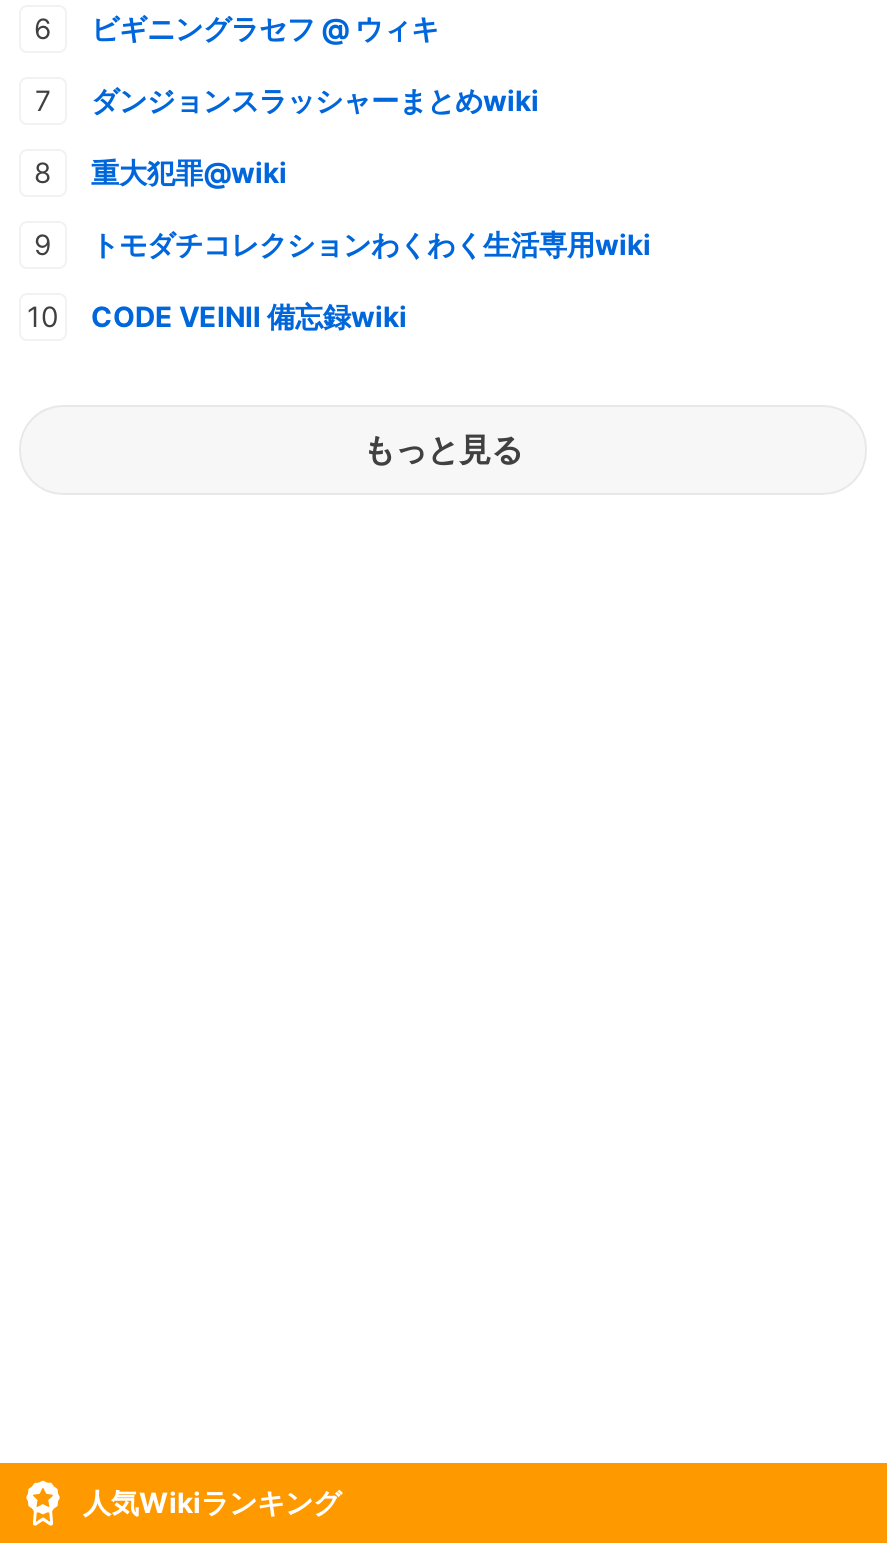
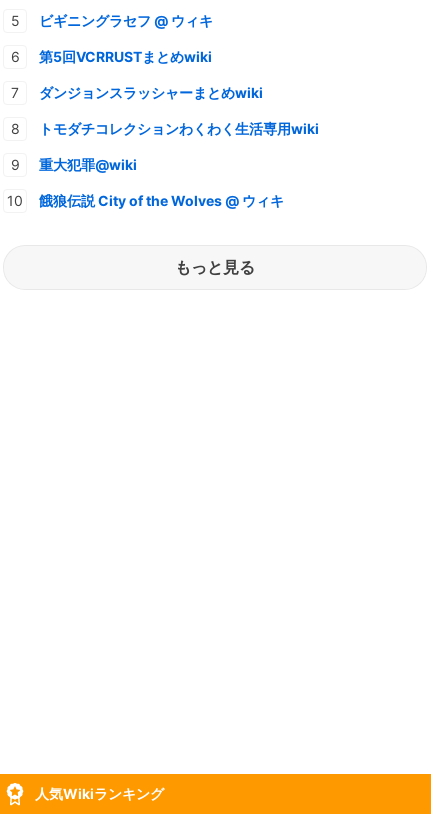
+ 第5回VCRRUSTまとめwiki

moved down: 重大犯罪@wiki

- CODE VEINⅡ 備忘録wiki
+ 餓狼伝説 City of the Wolves @ ウィキ
